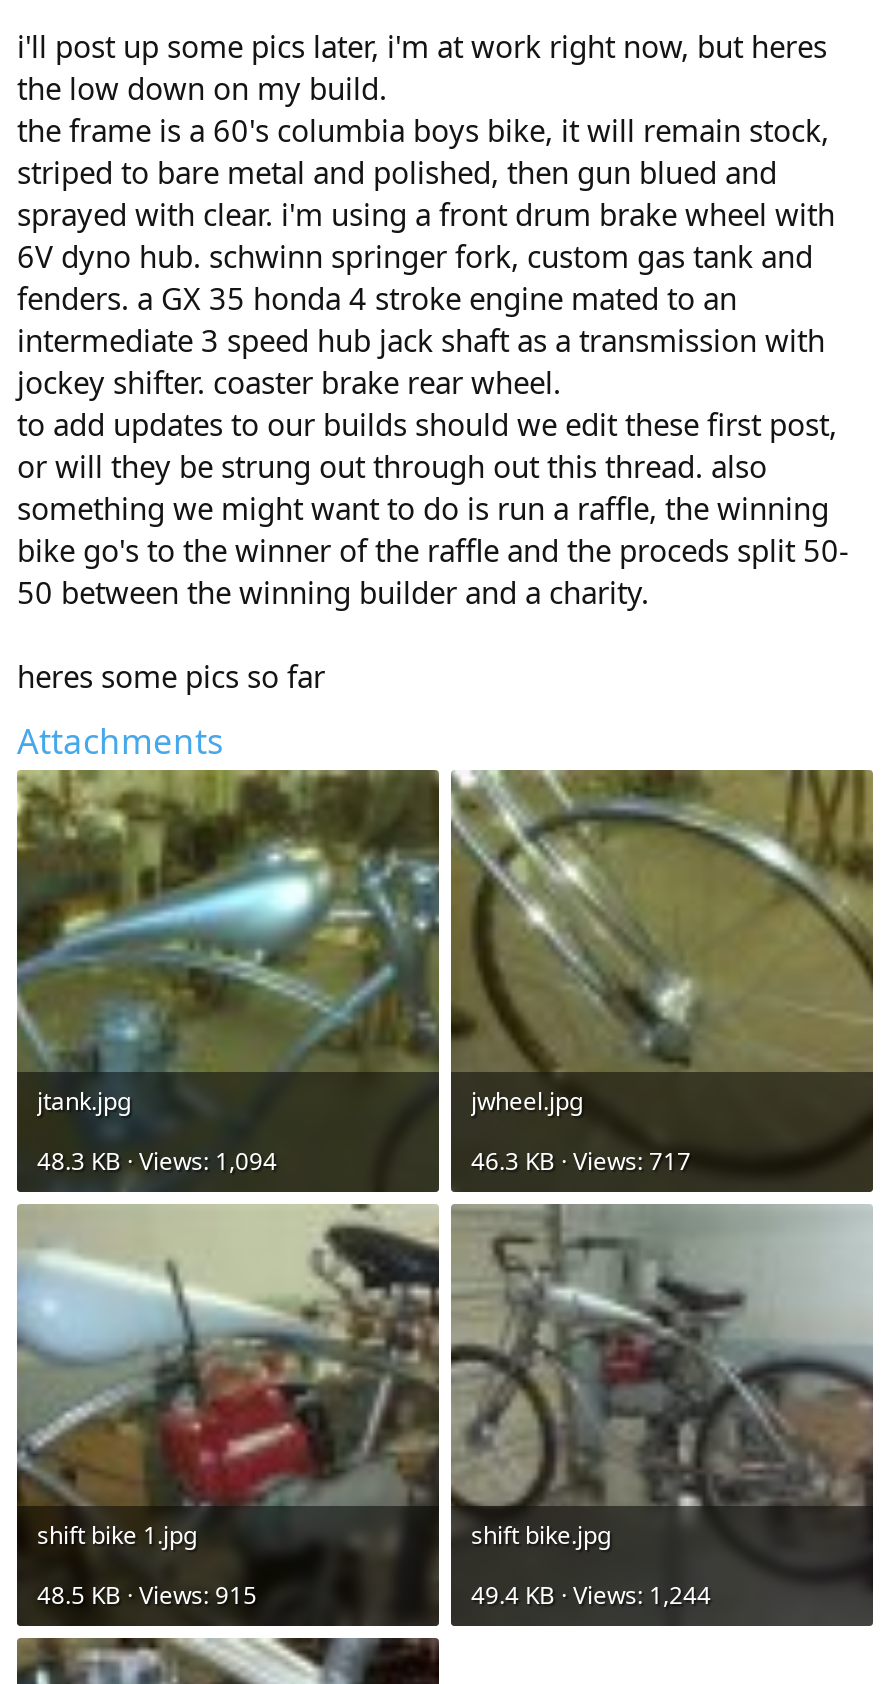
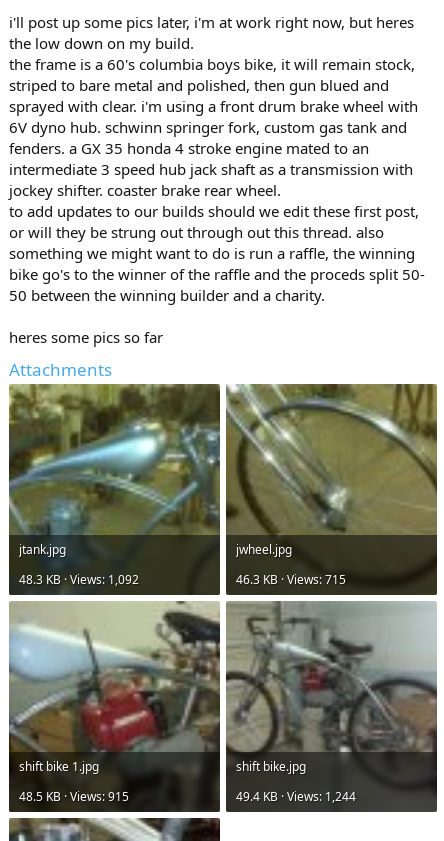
- 48.3 KB · Views: 1,094
+ 48.3 KB · Views: 1,092

- 46.3 KB · Views: 717
+ 46.3 KB · Views: 715
